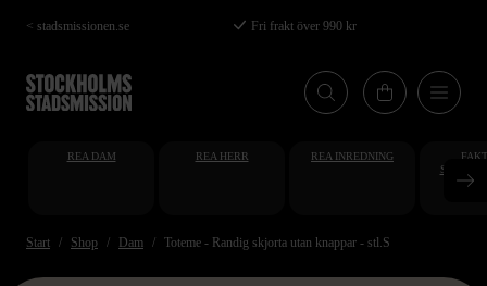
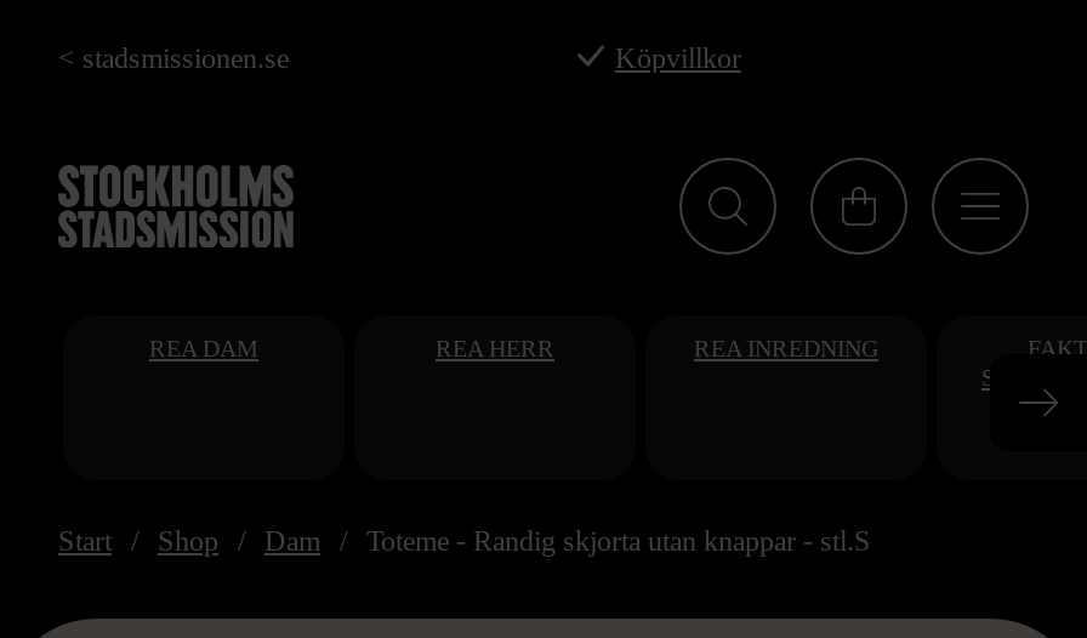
- Fri frakt över 990 kr
+ Köpvillkor
